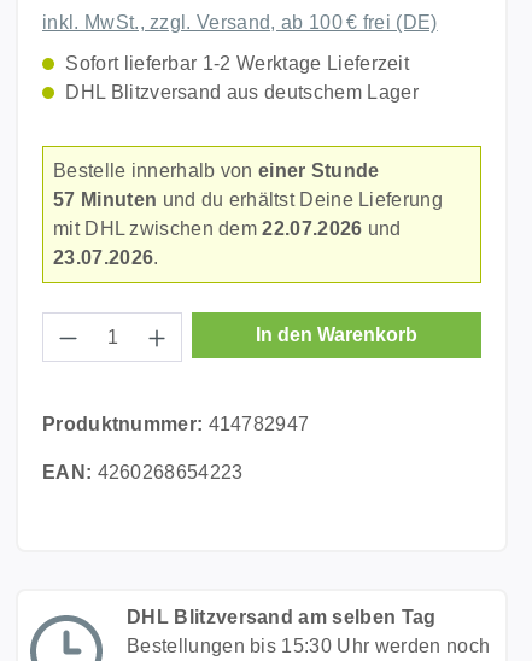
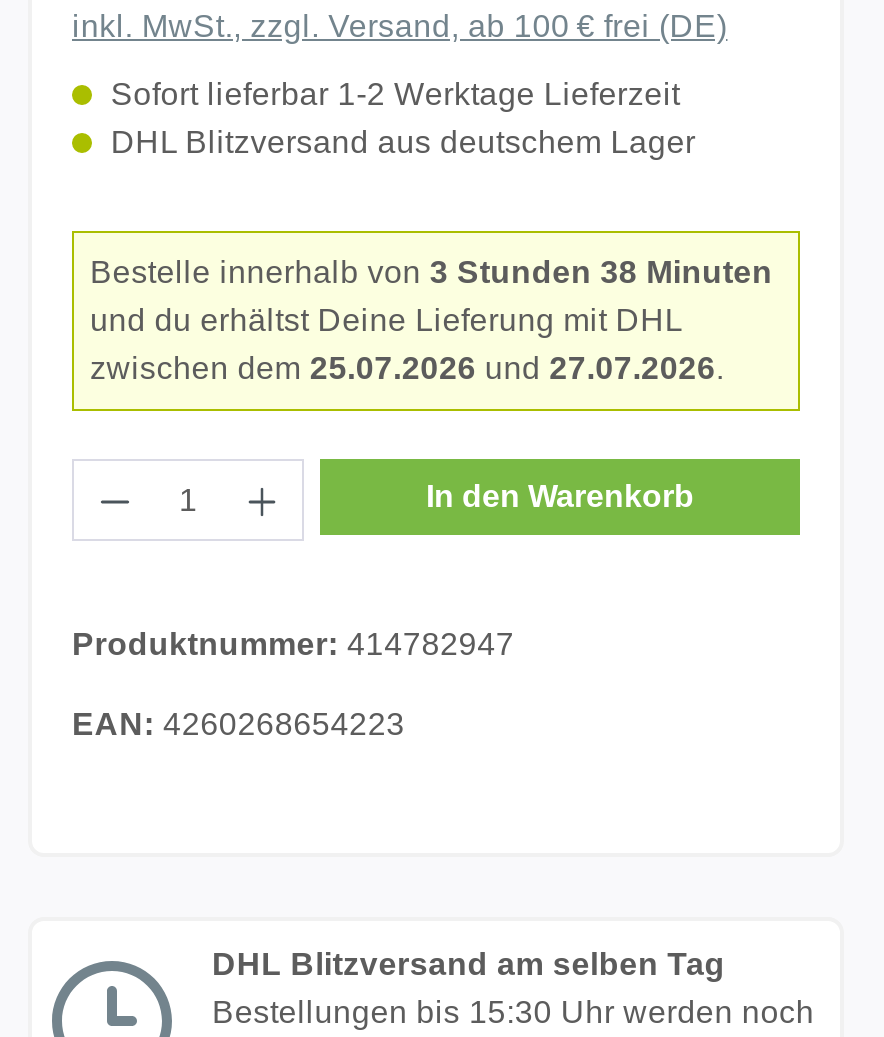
- Bestelle innerhalb von einer Stunde
- 57 Minuten und du erhältst Deine Lieferung
- mit DHL zwischen dem 22.07.2026 und
- 23.07.2026.
+ Bestelle innerhalb von 3 Stunden 38 Minuten
+ und du erhältst Deine Lieferung mit DHL
+ zwischen dem 25.07.2026 und 27.07.2026.
